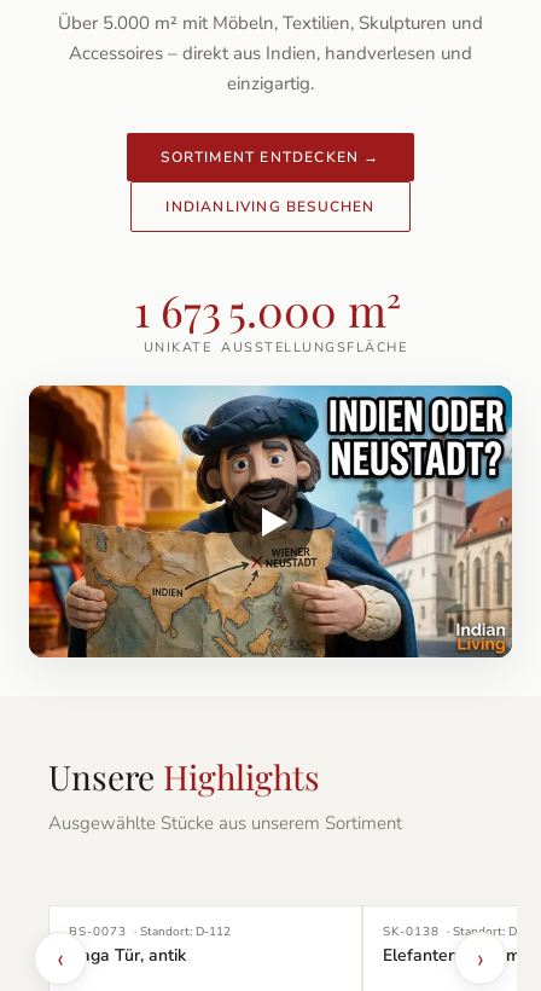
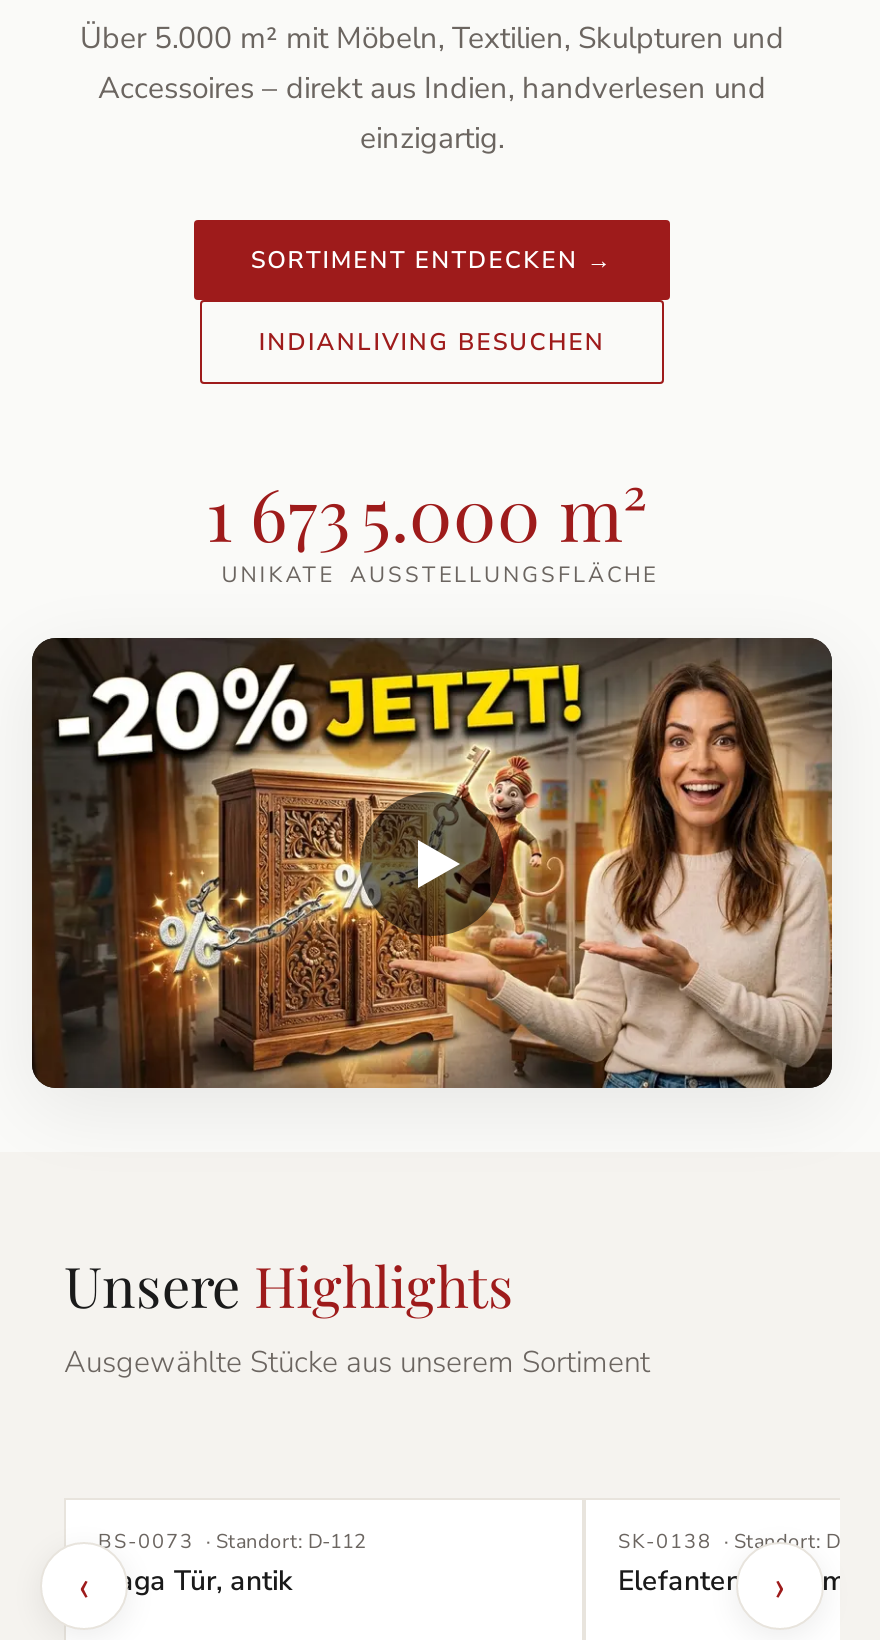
- [image]
+ [image]
